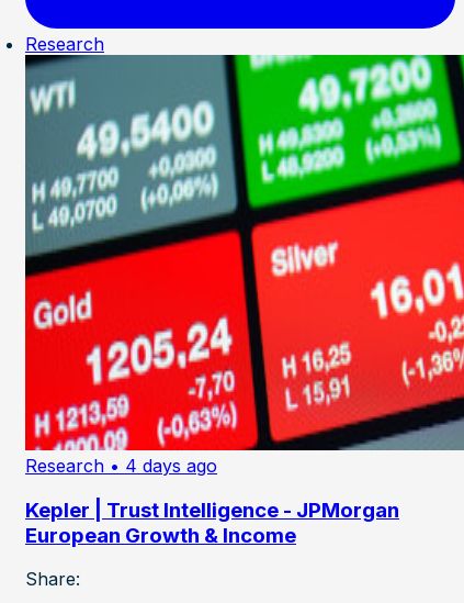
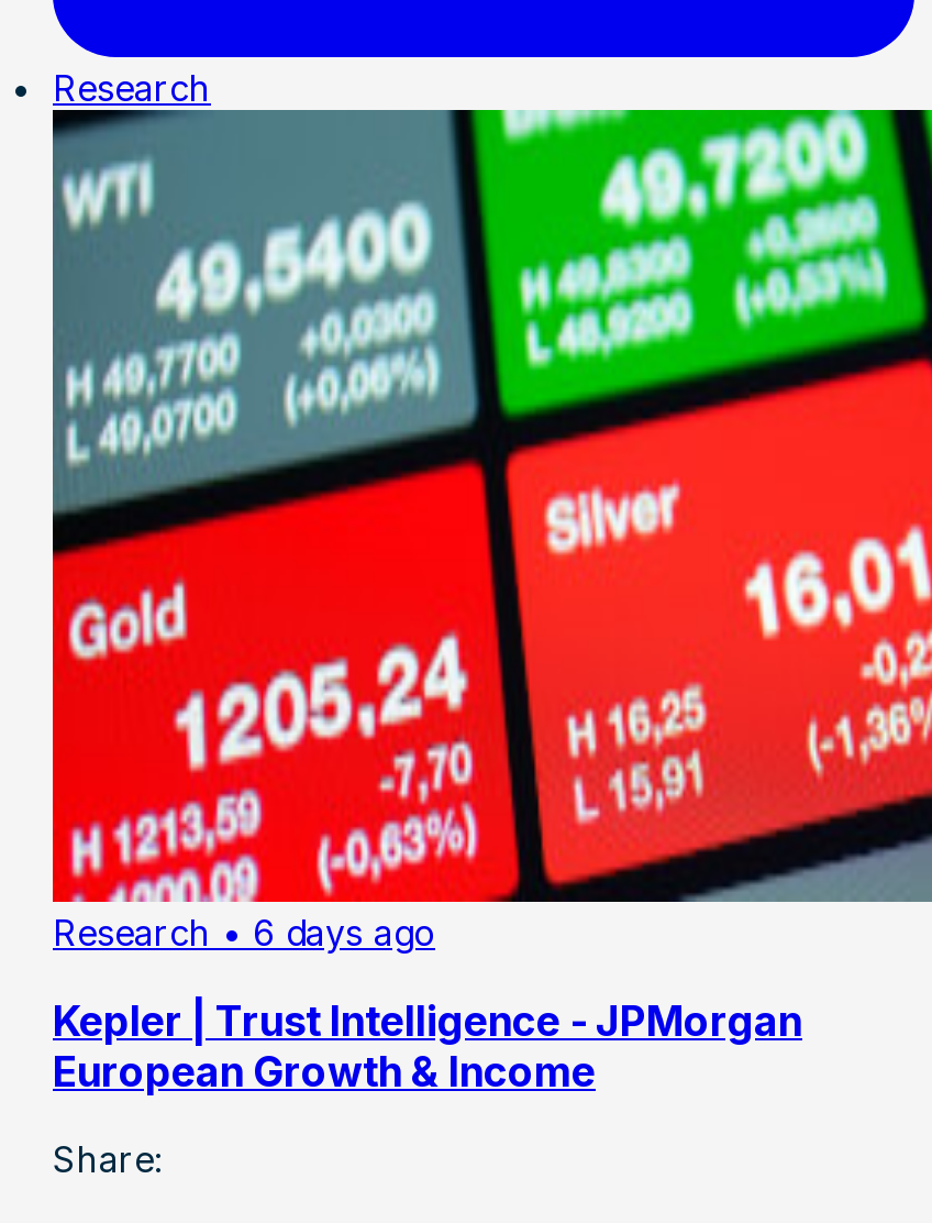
- Research • 4 days ago
+ Research • 6 days ago
